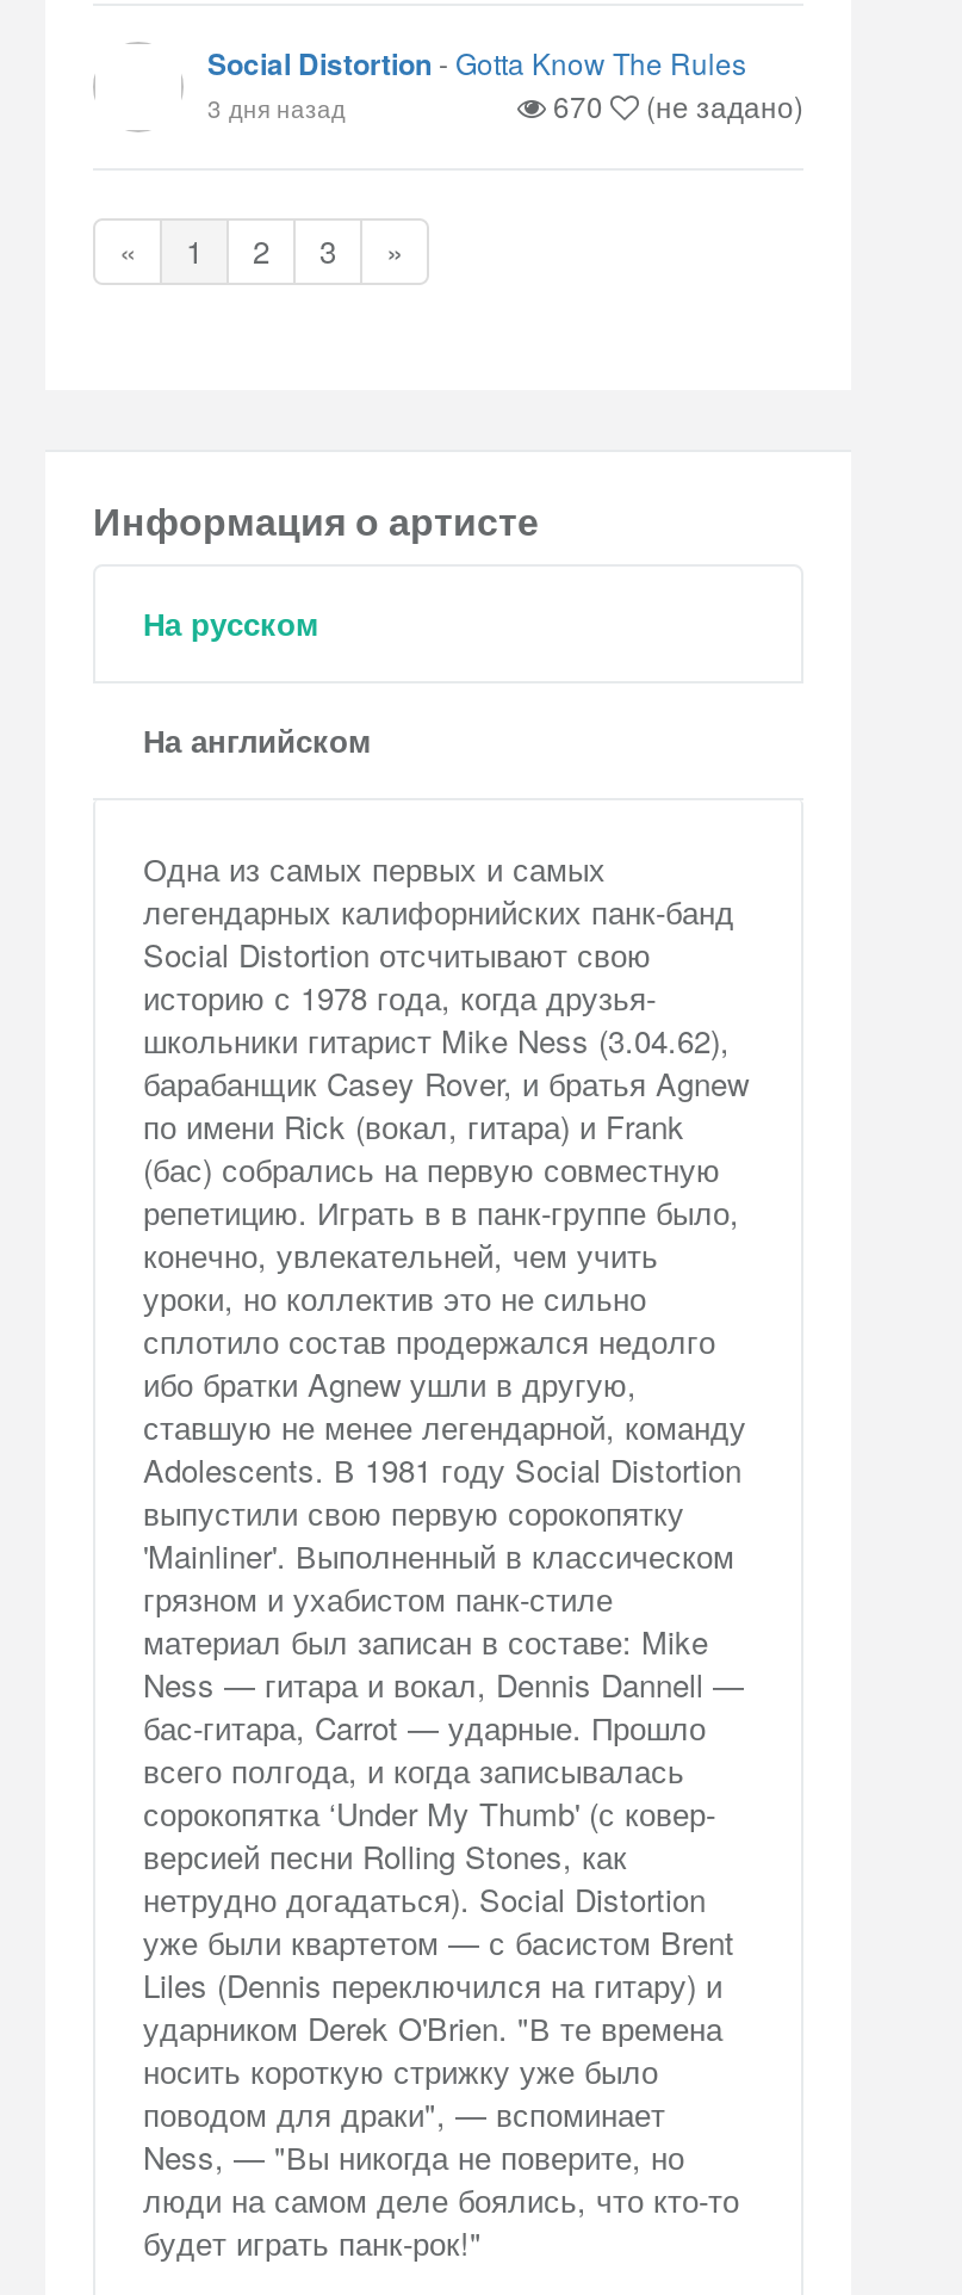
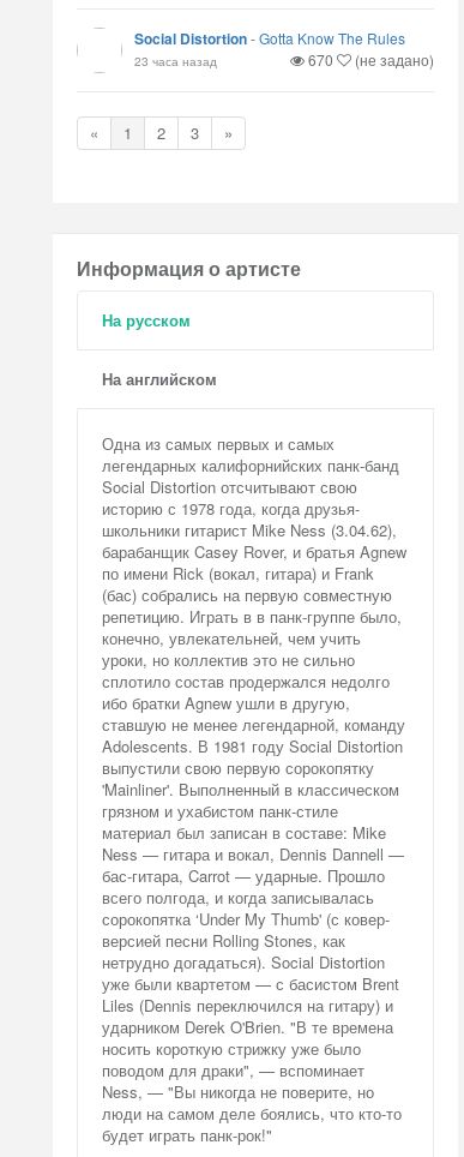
- 3 дня назад
+ 23 часа назад
